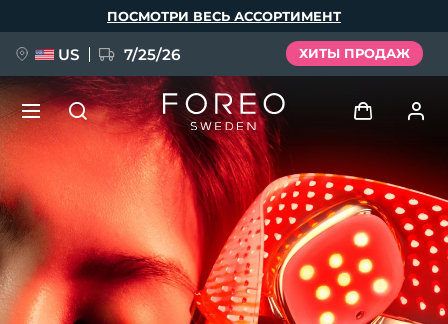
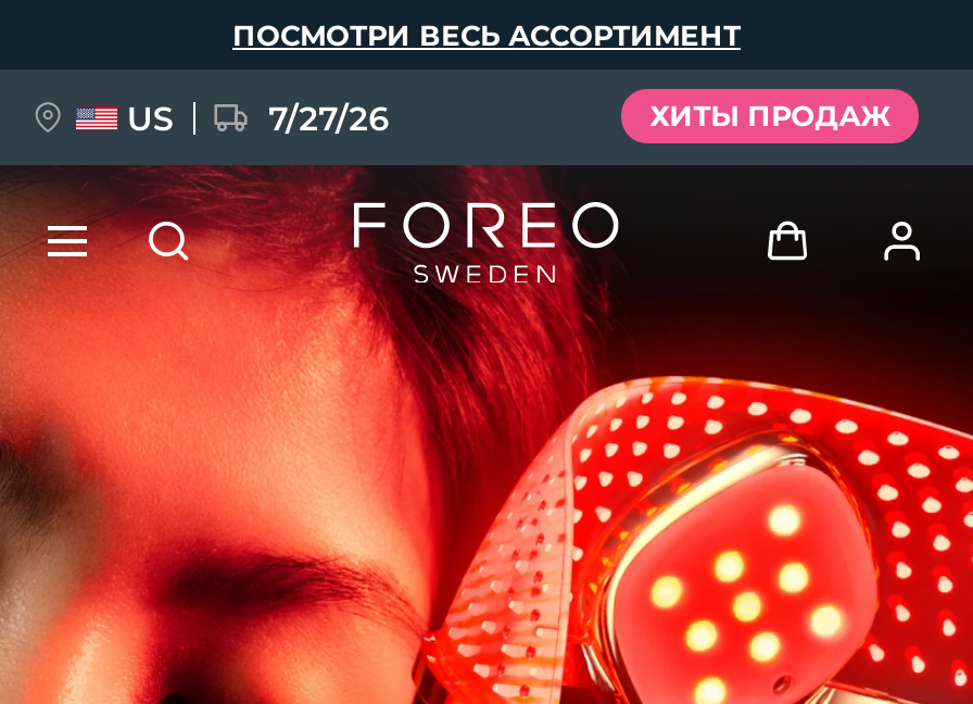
- 7/25/26
+ 7/27/26
